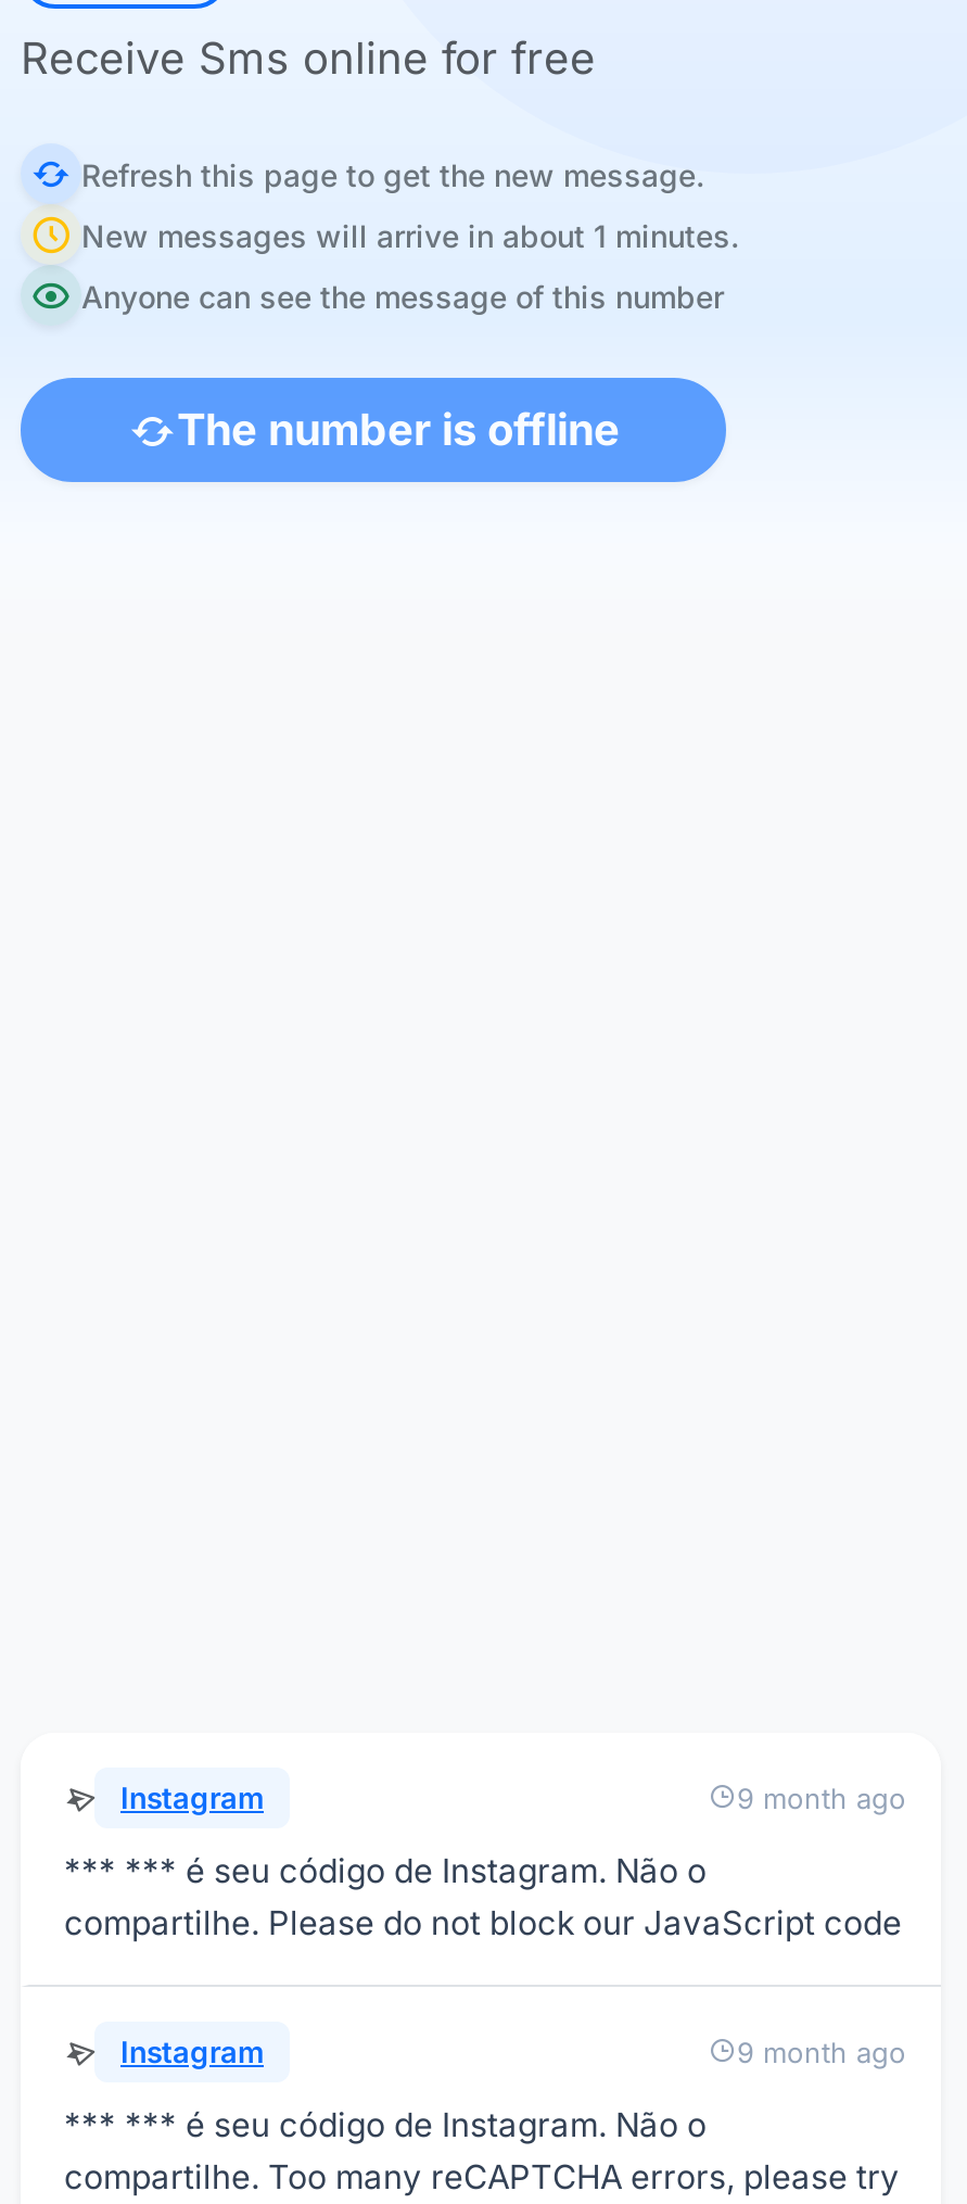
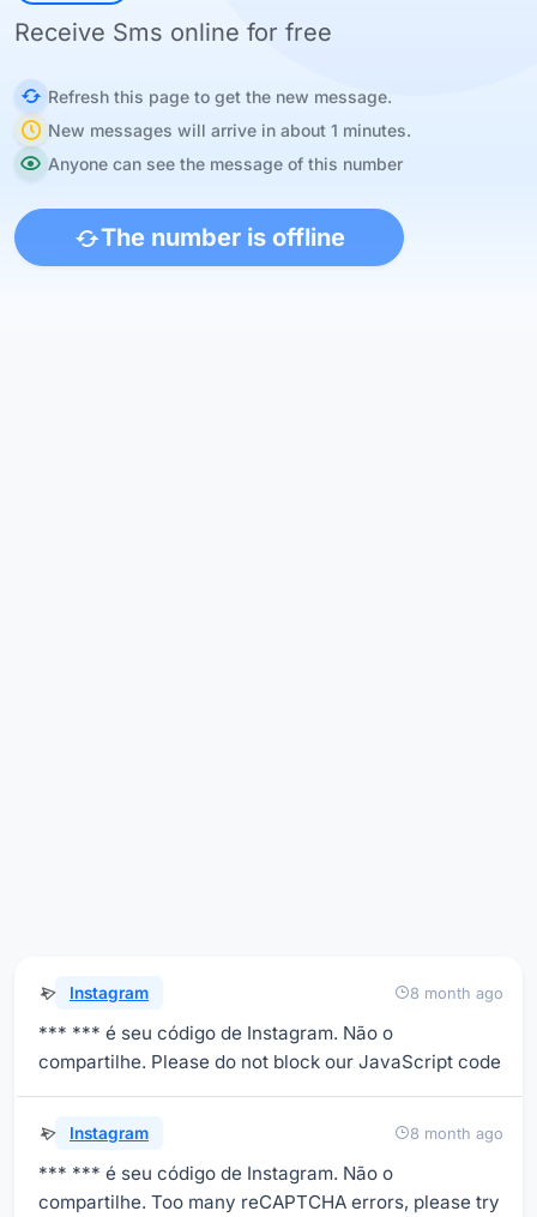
- 9 month ago
+ 8 month ago

- 9 month ago
+ 8 month ago
